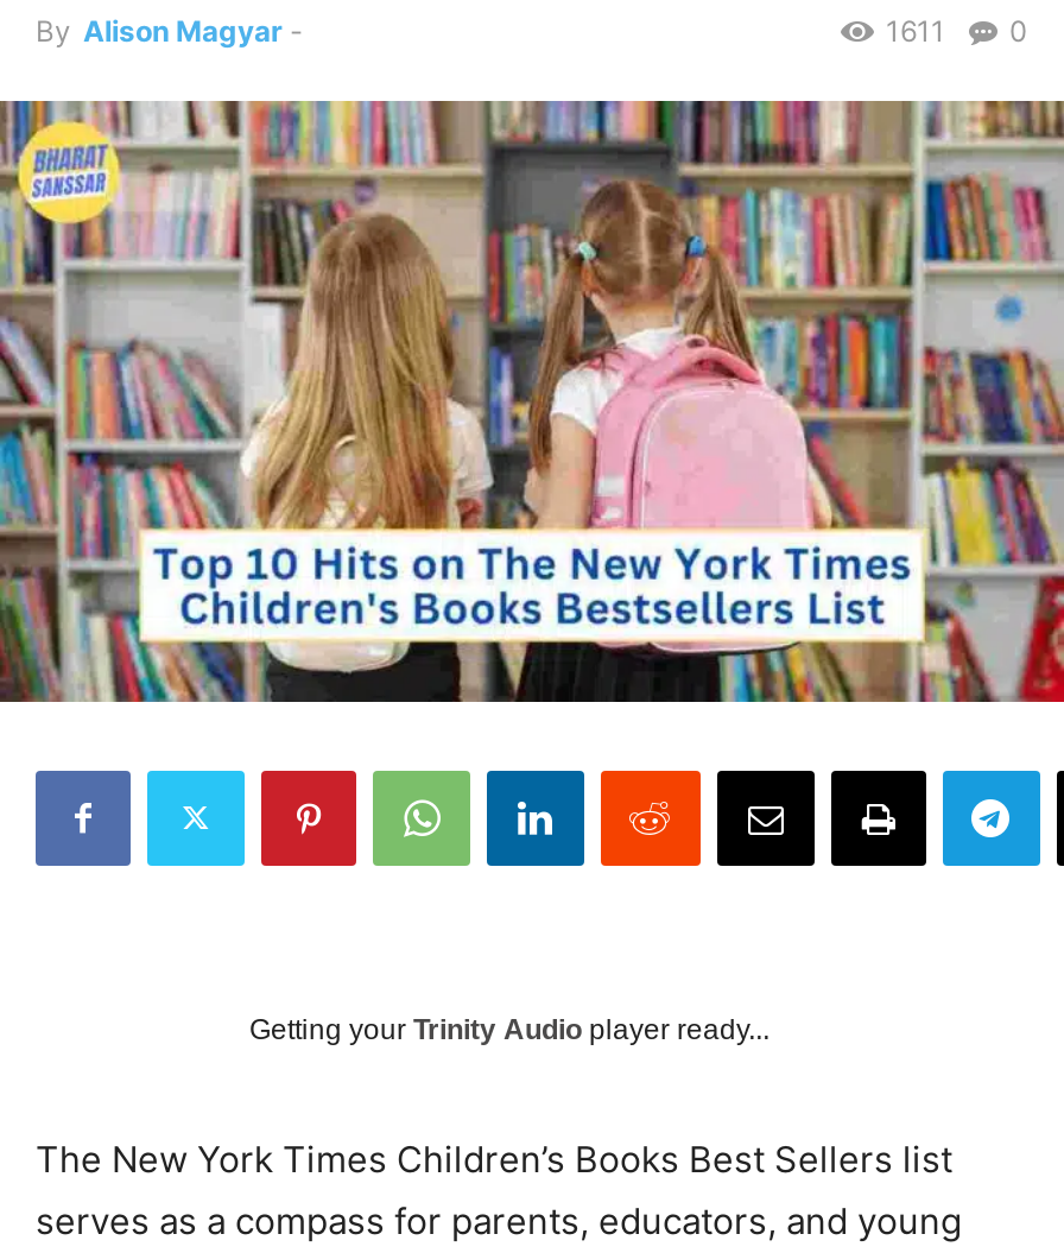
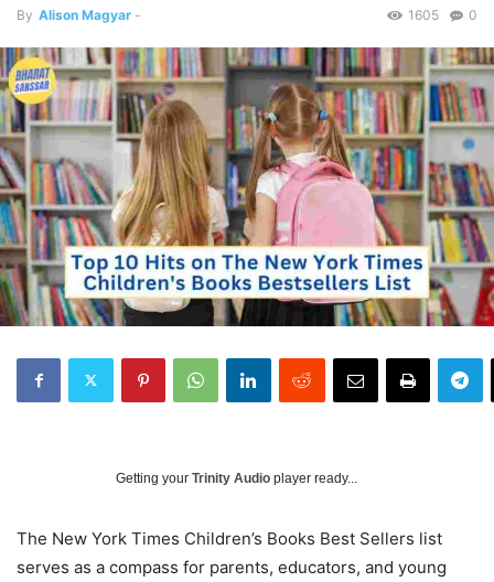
- 1611 0
+ 1605 0
